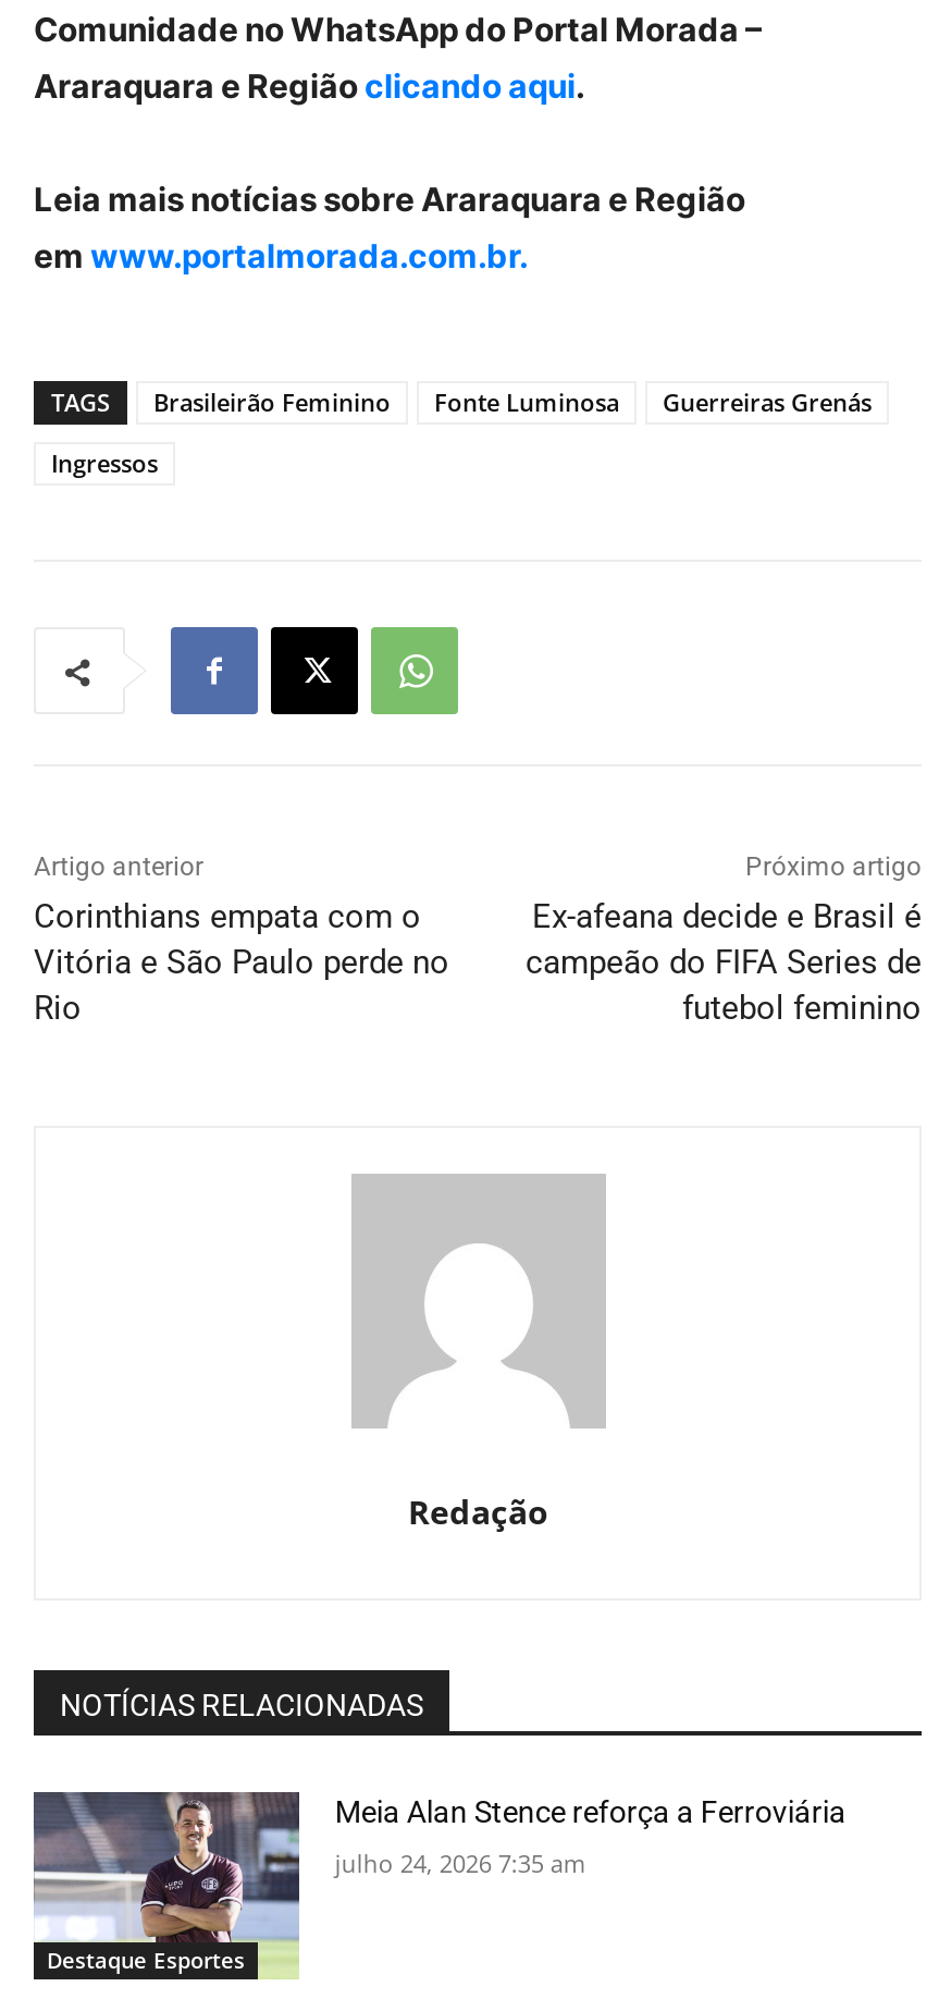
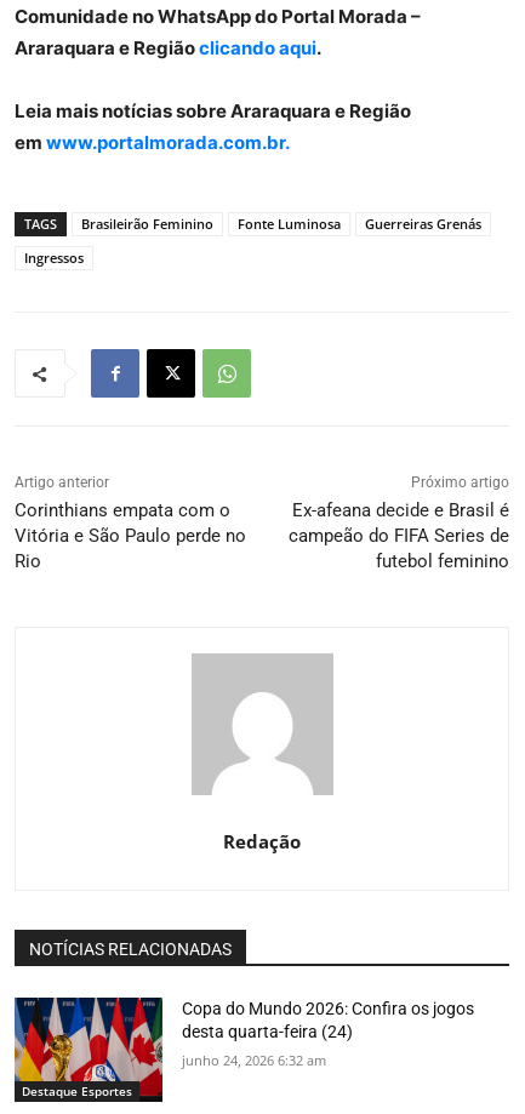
- [image]
- Meia Alan Stence reforça a Ferroviária
+ [image]
+ Copa do Mundo 2026: Confira os jogos
+ desta quarta-feira (24)

- julho 24, 2026 7:35 am
+ junho 24, 2026 6:32 am
